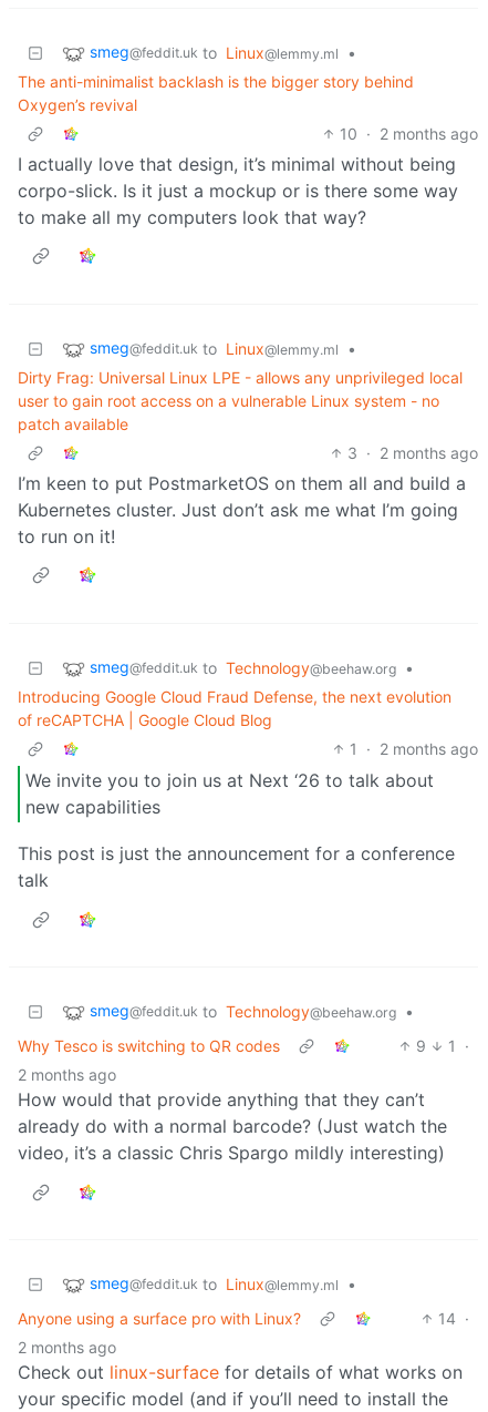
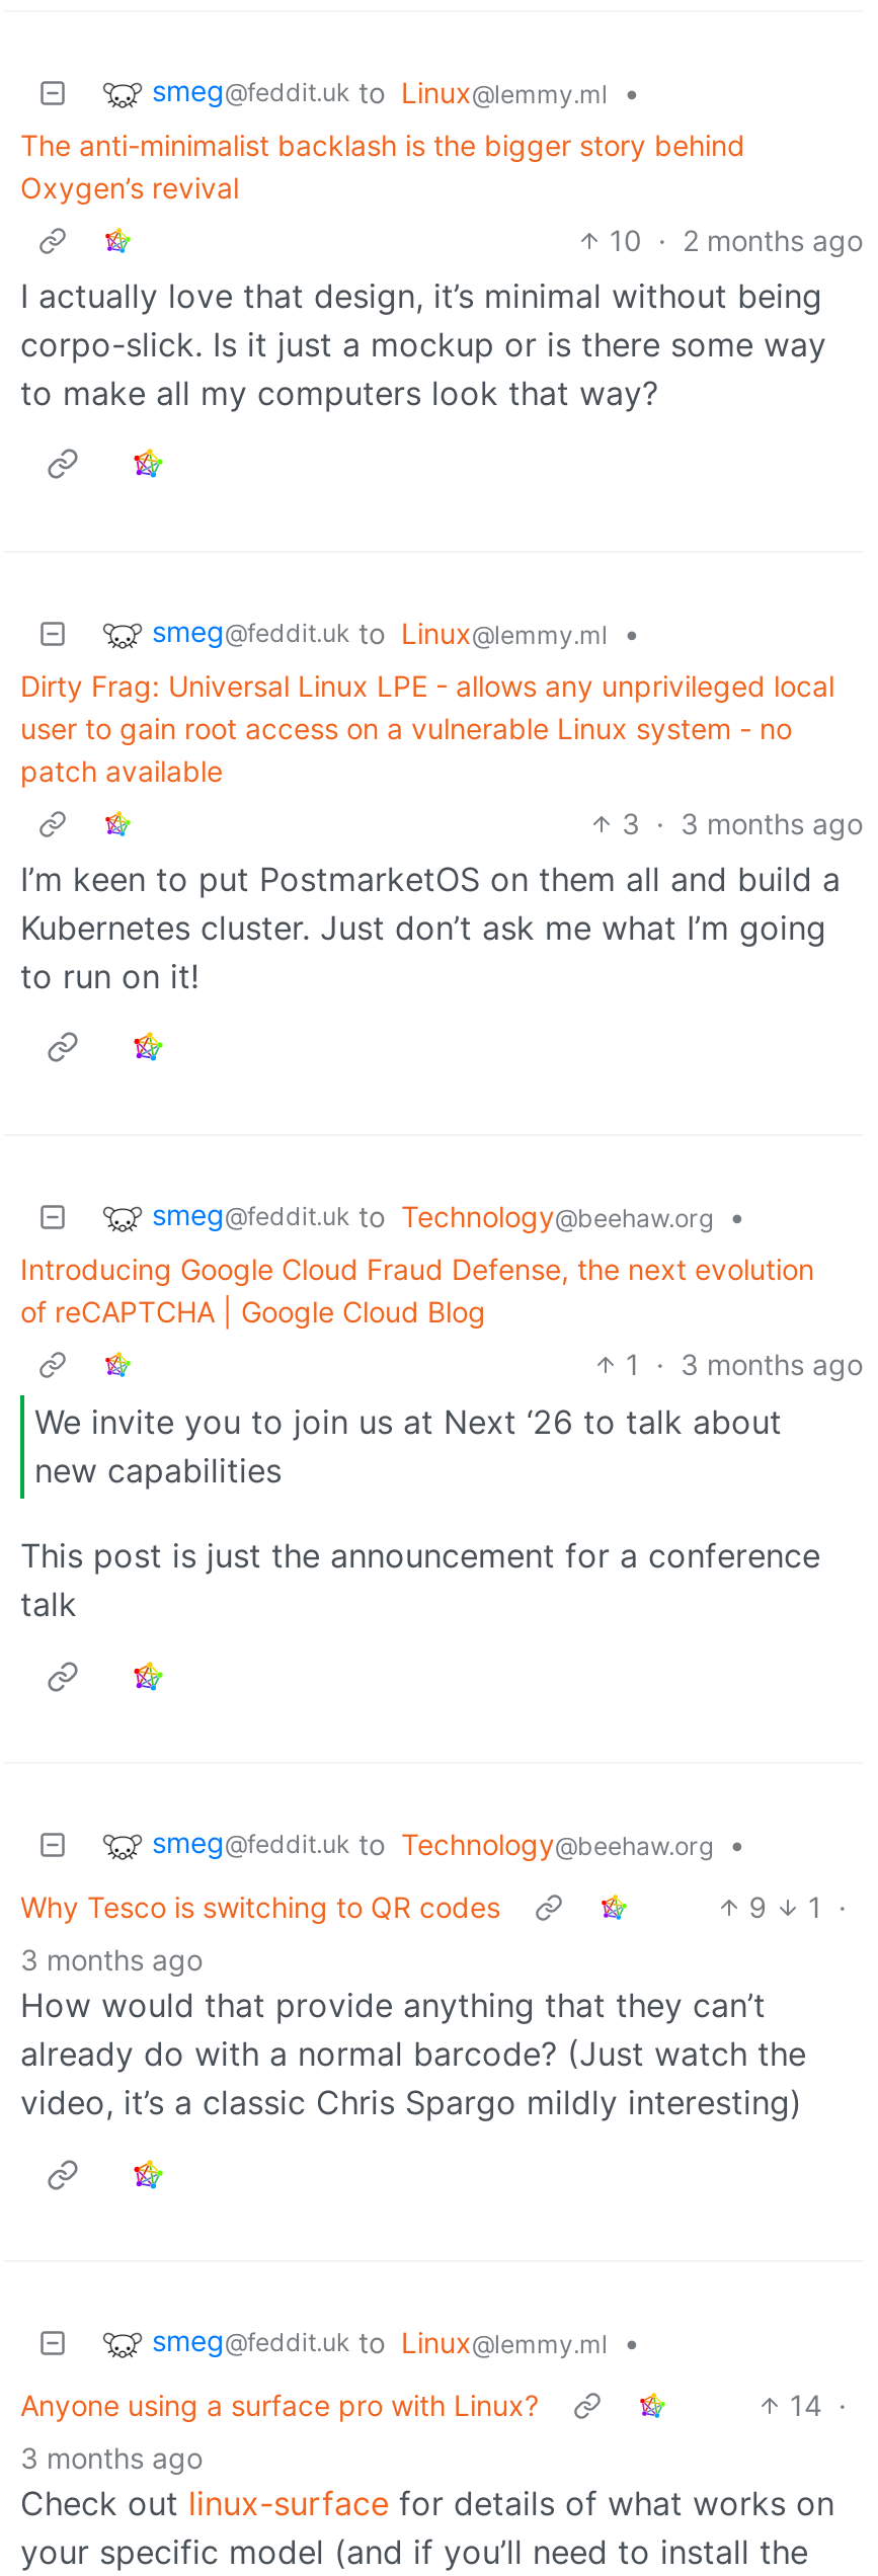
- 3 · 2 months ago
+ 3 · 3 months ago

- 1 · 2 months ago
+ 1 · 3 months ago

- 2 months ago
+ 3 months ago

- 2 months ago
+ 3 months ago
